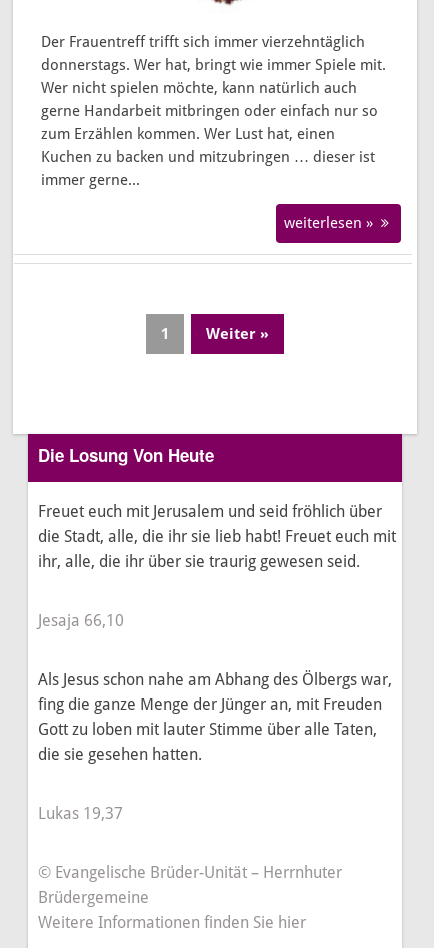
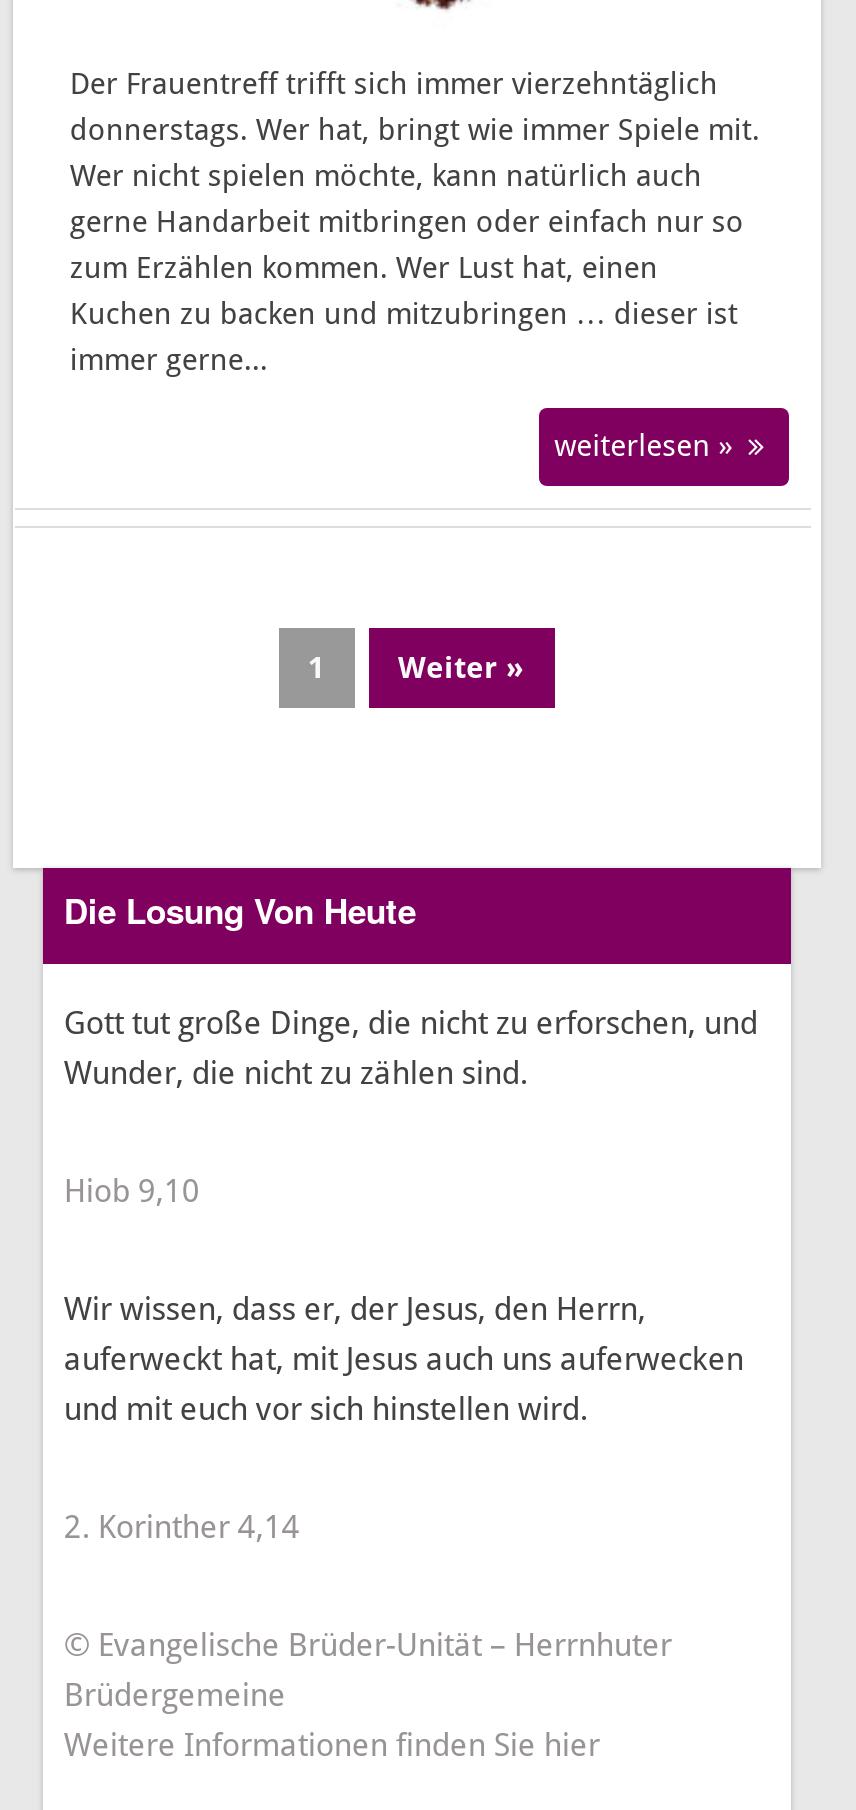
- Freuet euch mit Jerusalem und seid fröhlich über
- die Stadt, alle, die ihr sie lieb habt! Freuet euch mit
- ihr, alle, die ihr über sie traurig gewesen seid.
+ Gott tut große Dinge, die nicht zu erforschen, und
+ Wunder, die nicht zu zählen sind.

- Jesaja 66,10
+ Hiob 9,10

- Als Jesus schon nahe am Abhang des Ölbergs war,
- fing die ganze Menge der Jünger an, mit Freuden
- Gott zu loben mit lauter Stimme über alle Taten,
- die sie gesehen hatten.
+ Wir wissen, dass er, der Jesus, den Herrn,
+ auferweckt hat, mit Jesus auch uns auferwecken
+ und mit euch vor sich hinstellen wird.

- Lukas 19,37
+ 2. Korinther 4,14
